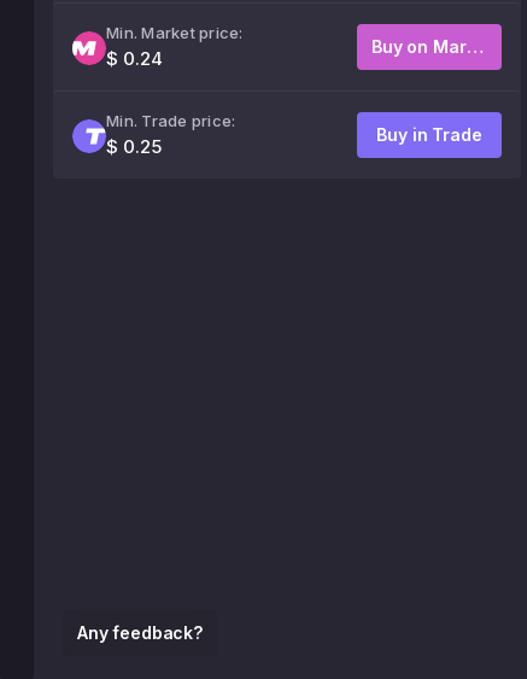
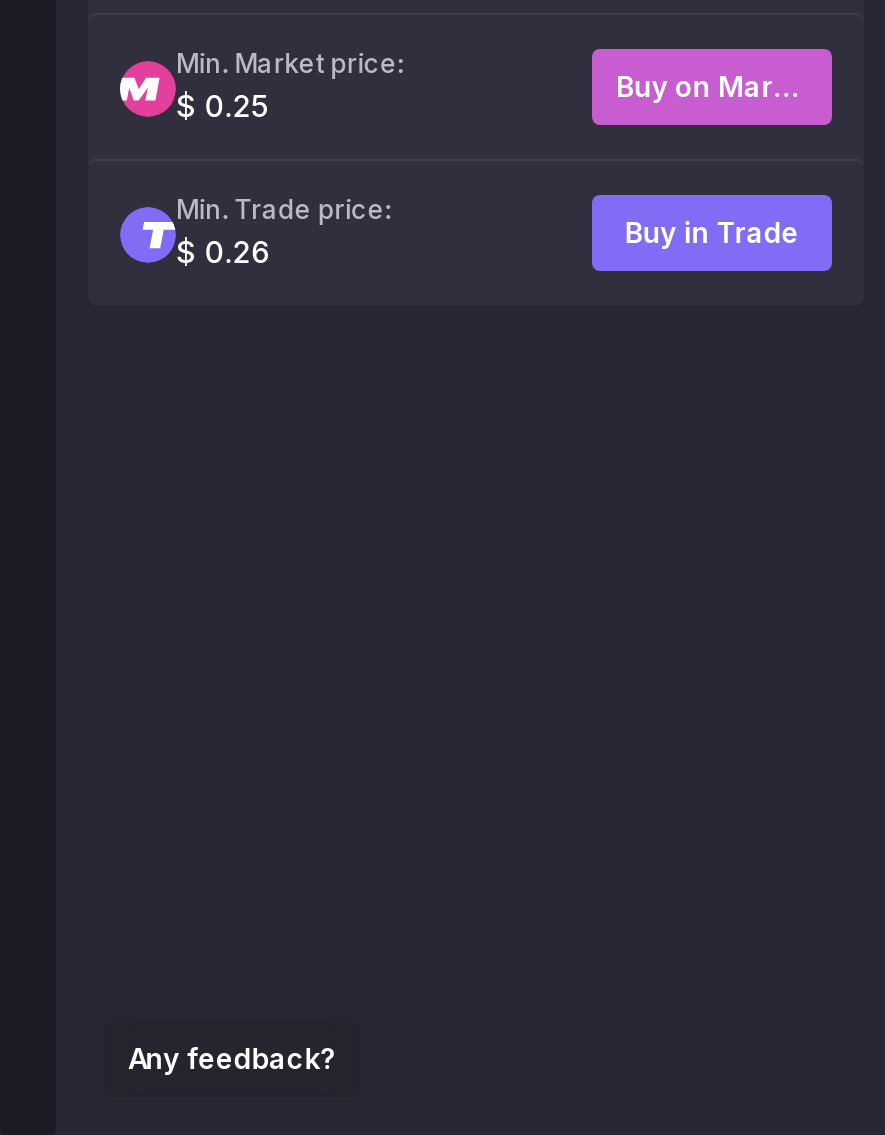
- $ 0.24
+ $ 0.25

- $ 0.25
+ $ 0.26
